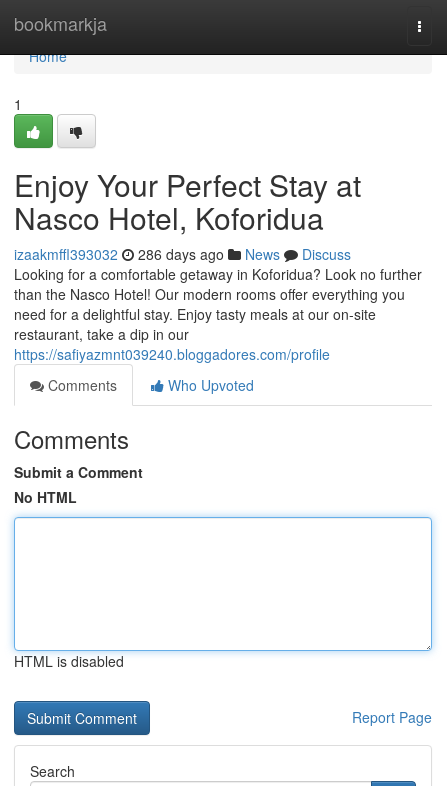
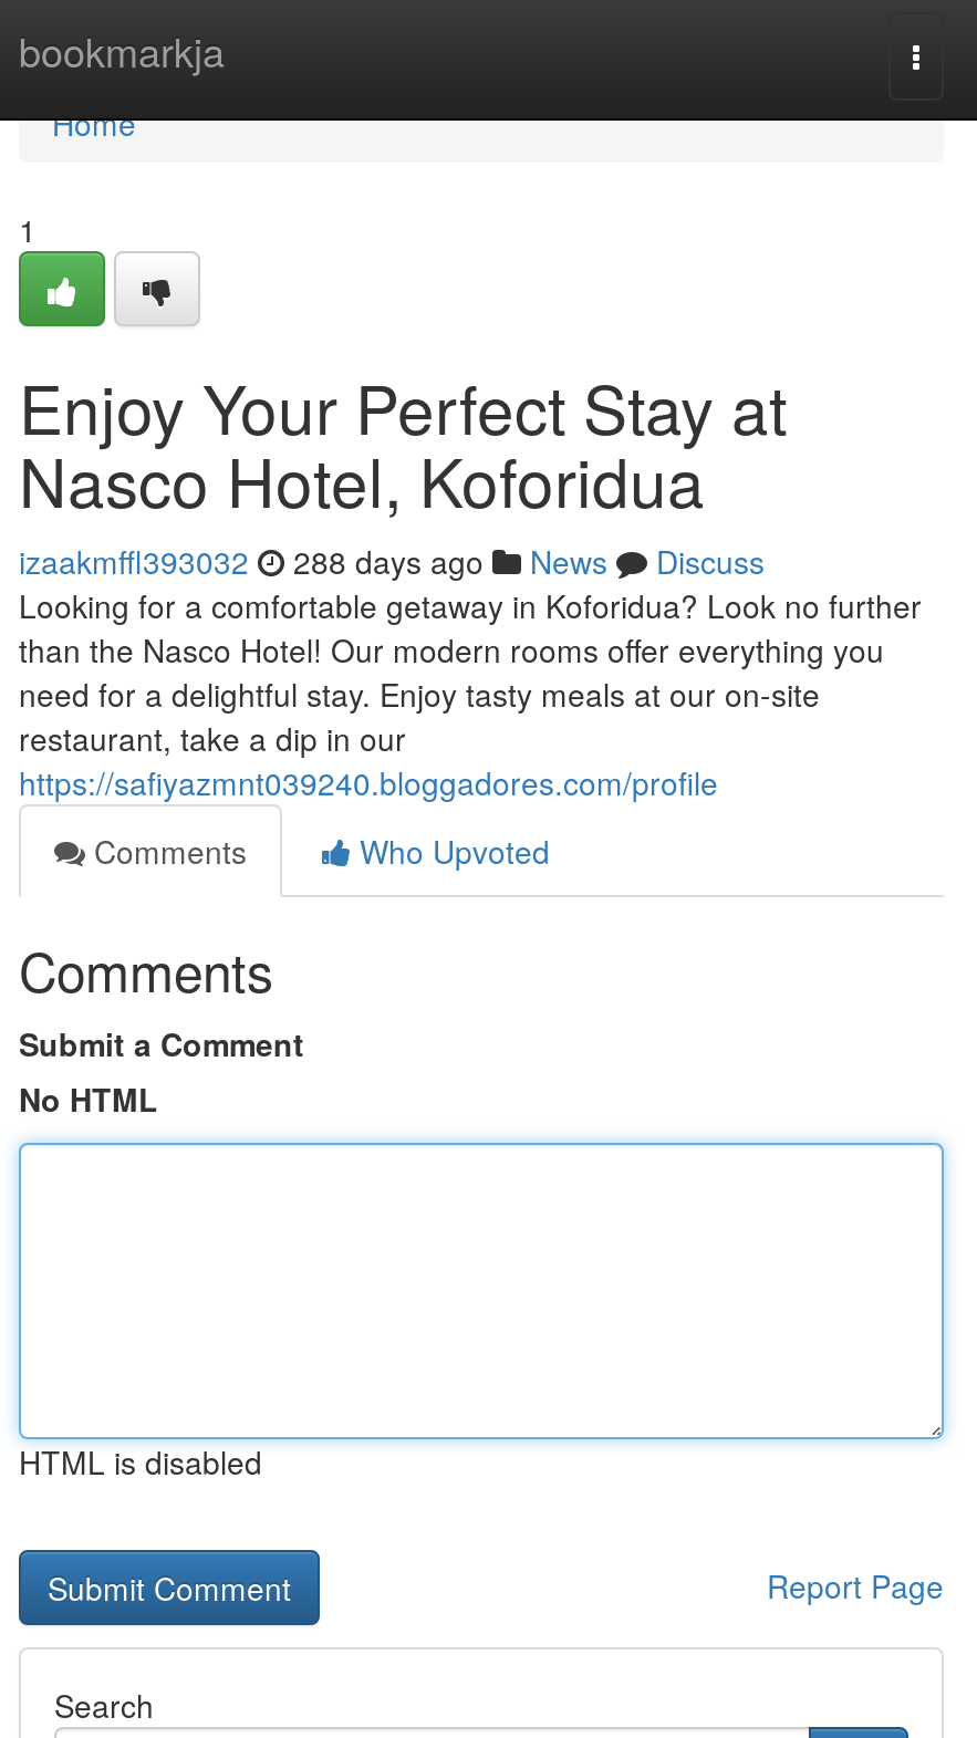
- izaakmffl393032 286 days ago News Discuss
+ izaakmffl393032 288 days ago News Discuss
